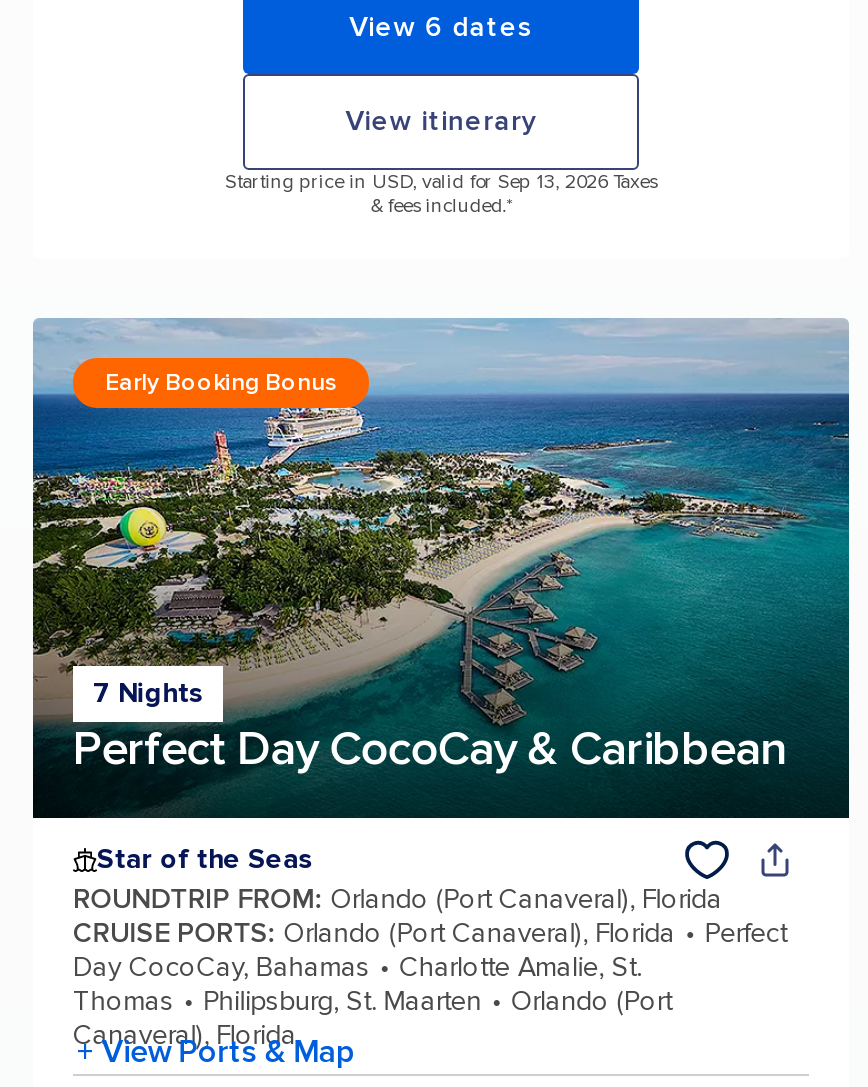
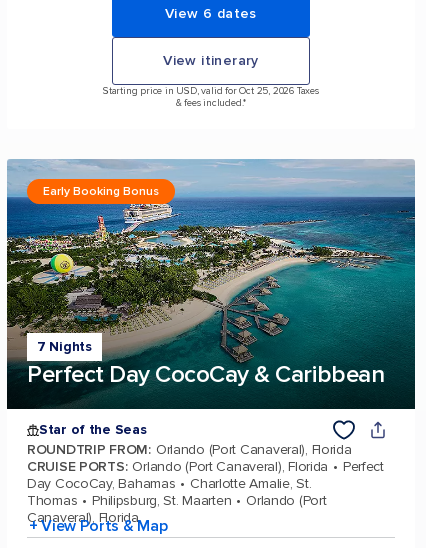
- Starting price in USD, valid for Sep 13, 2026 Taxes
+ Starting price in USD, valid for Oct 25, 2026 Taxes
